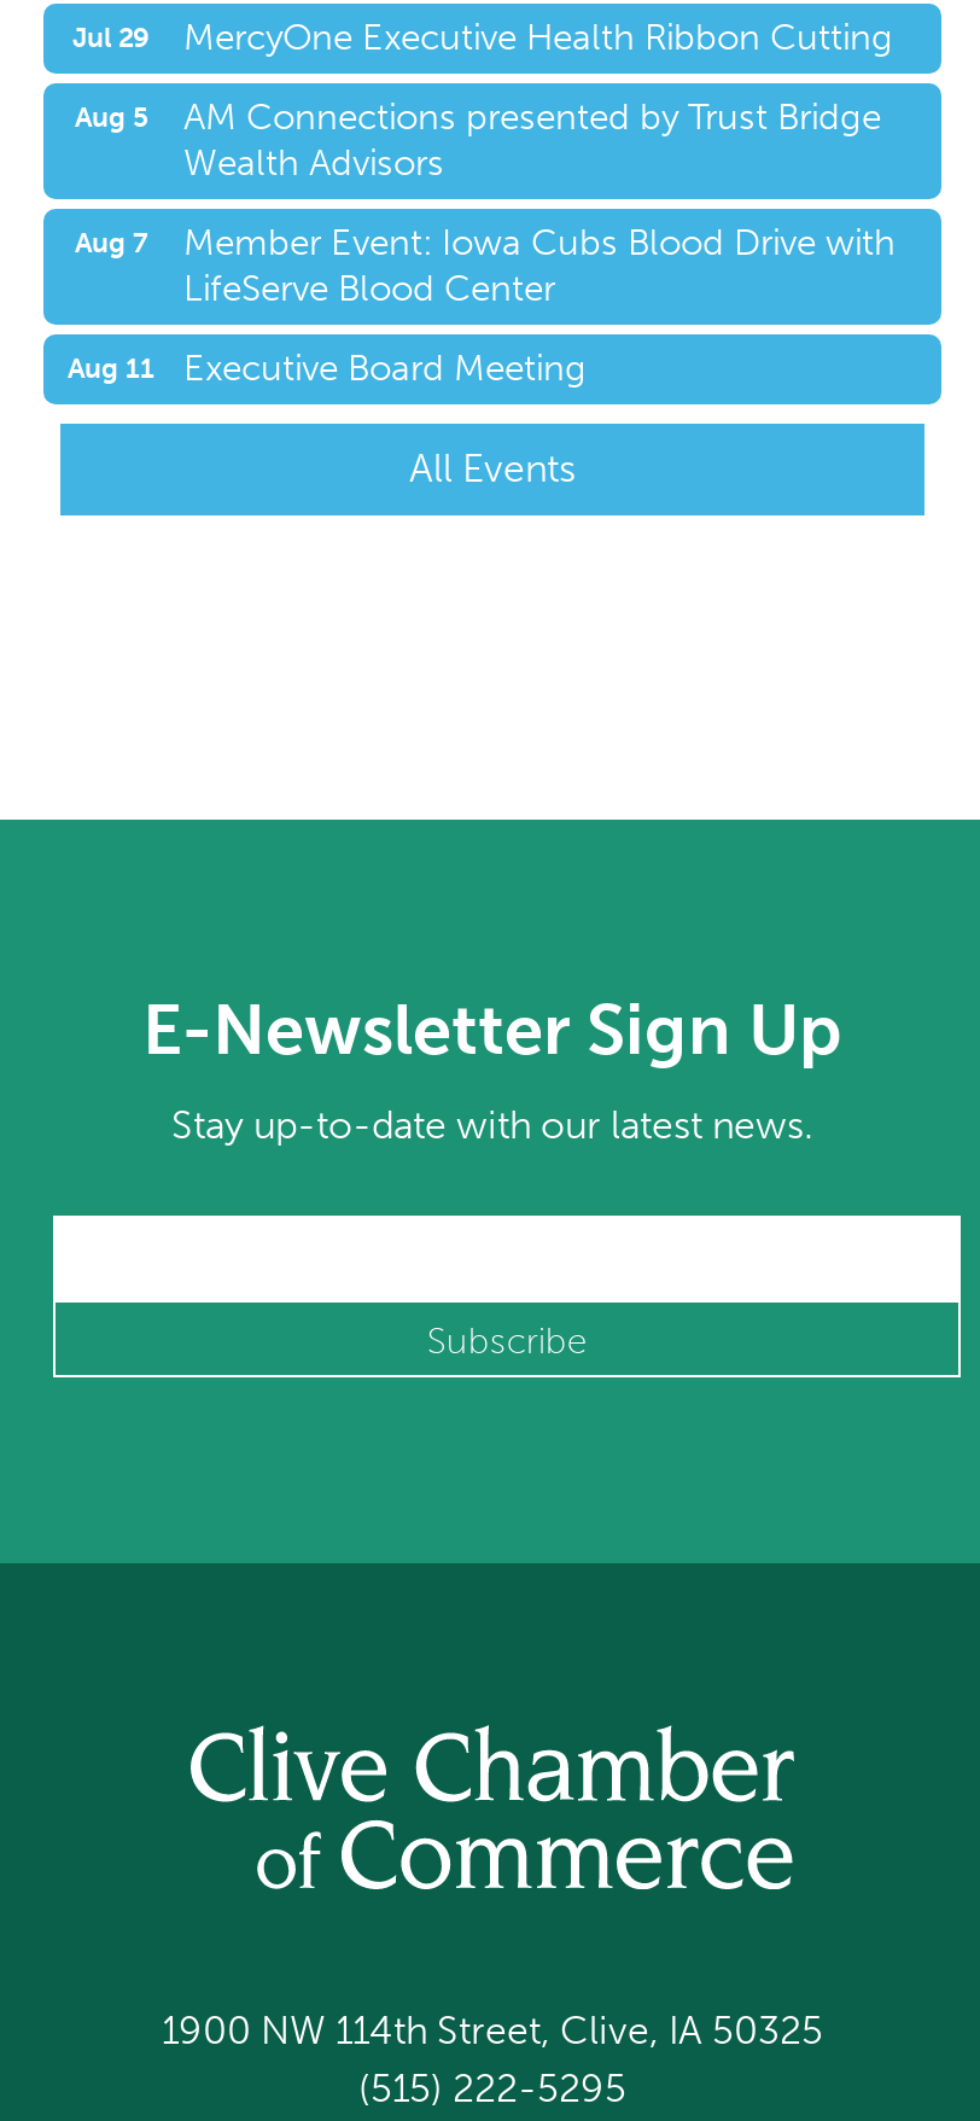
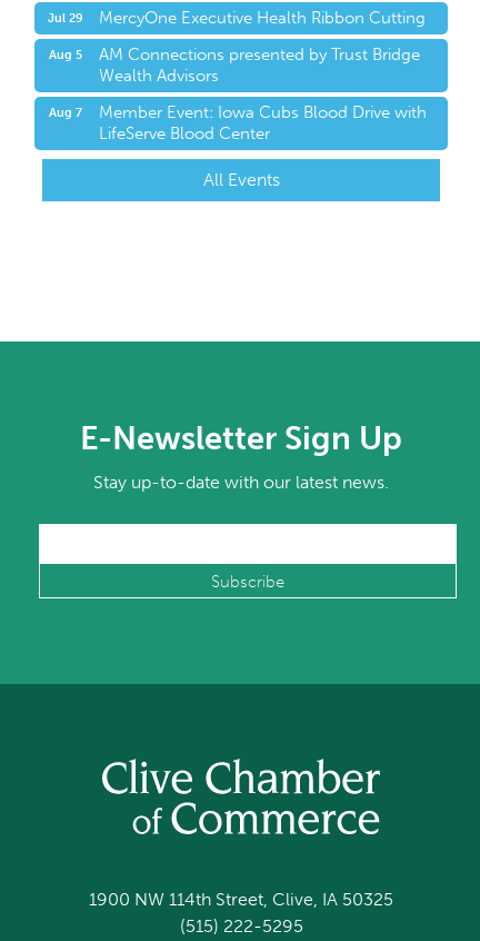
- Aug 11
- Executive Board Meeting
